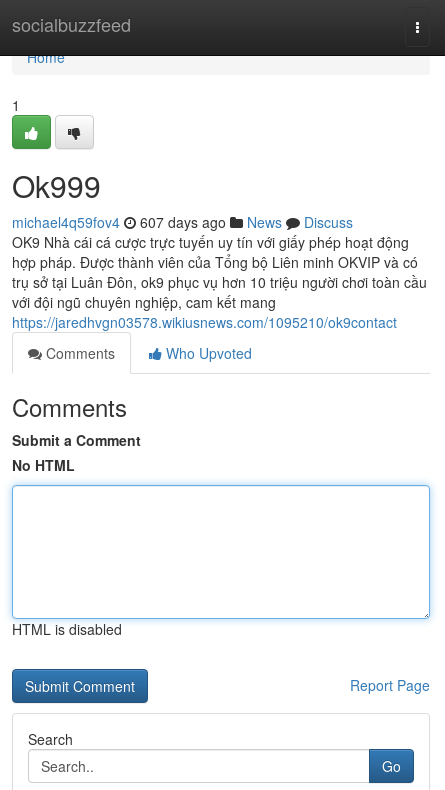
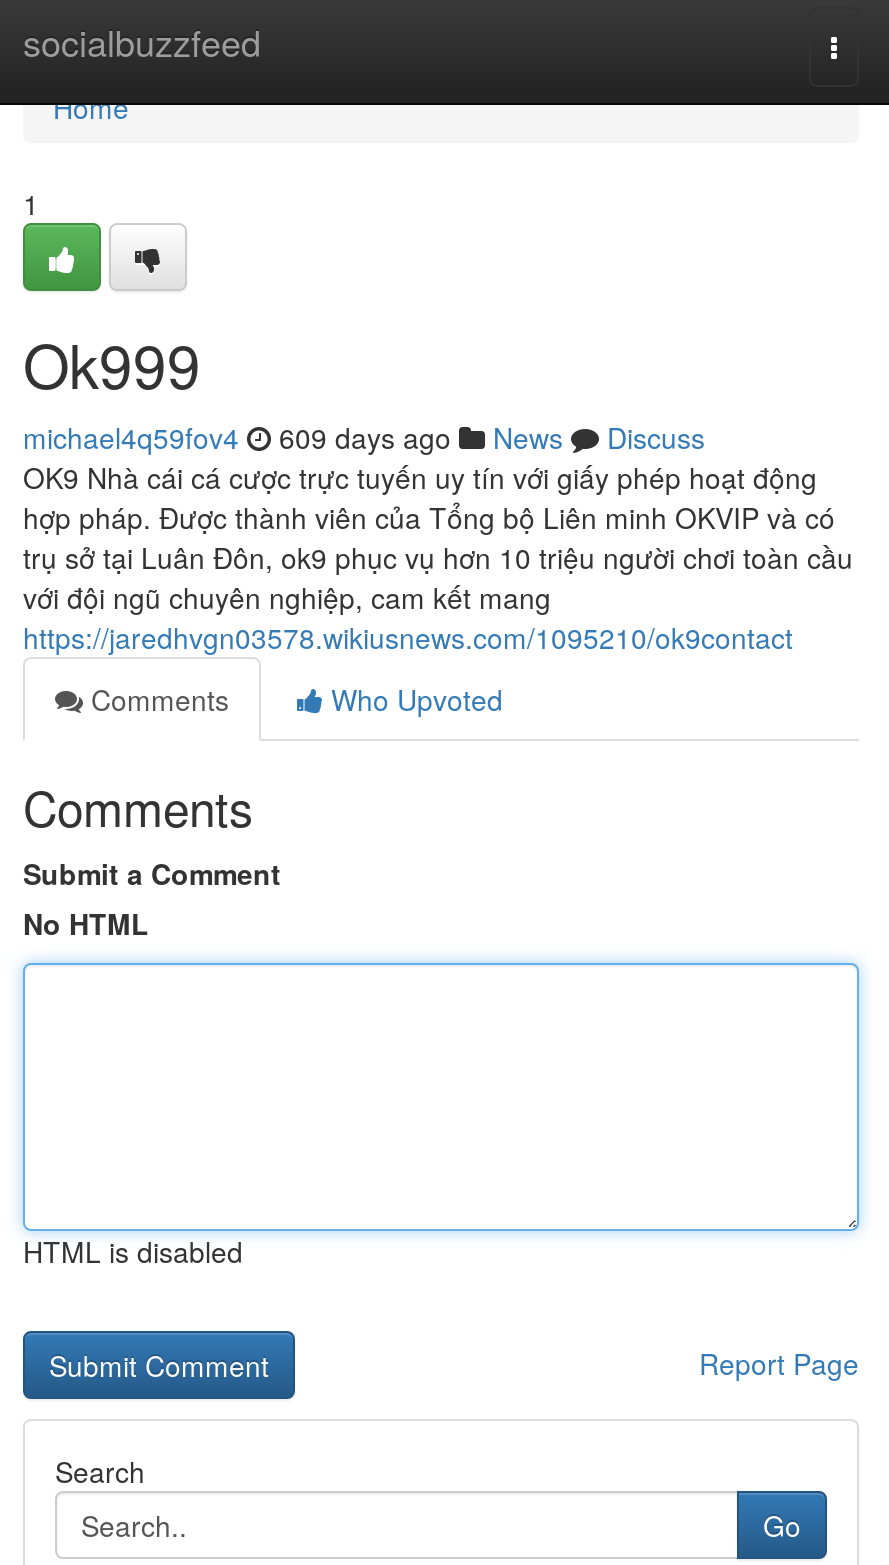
- michael4q59fov4 607 days ago News Discuss
+ michael4q59fov4 609 days ago News Discuss
